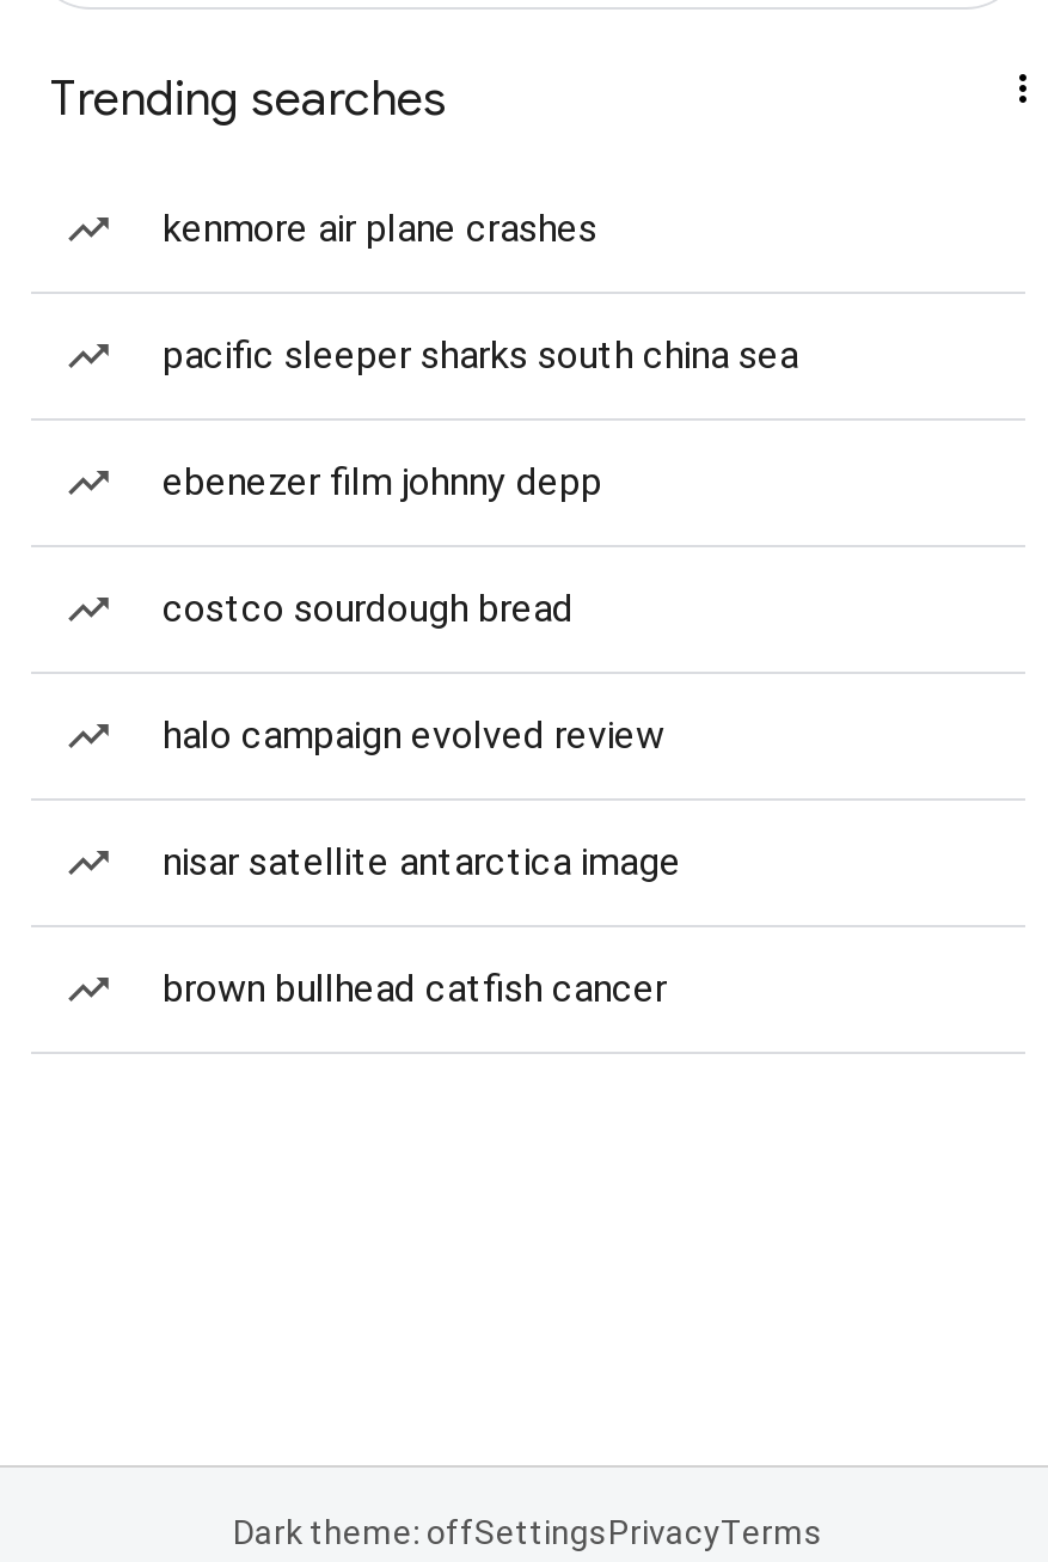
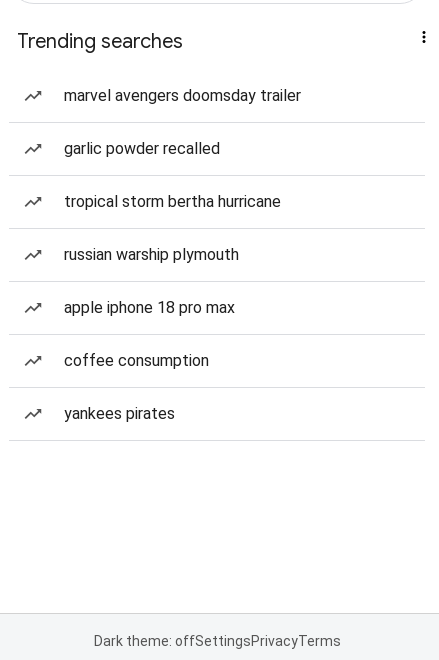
- kenmore air plane crashes
+ marvel avengers doomsday trailer

- pacific sleeper sharks south china sea
+ garlic powder recalled

- ebenezer film johnny depp
+ tropical storm bertha hurricane

- costco sourdough bread
+ russian warship plymouth

- halo campaign evolved review
+ apple iphone 18 pro max

- nisar satellite antarctica image
+ coffee consumption

- brown bullhead catfish cancer
+ yankees pirates
